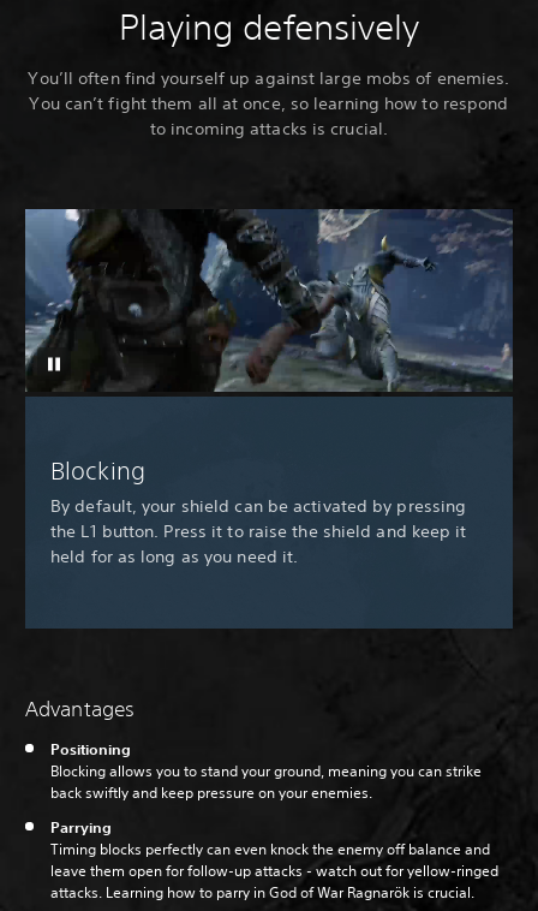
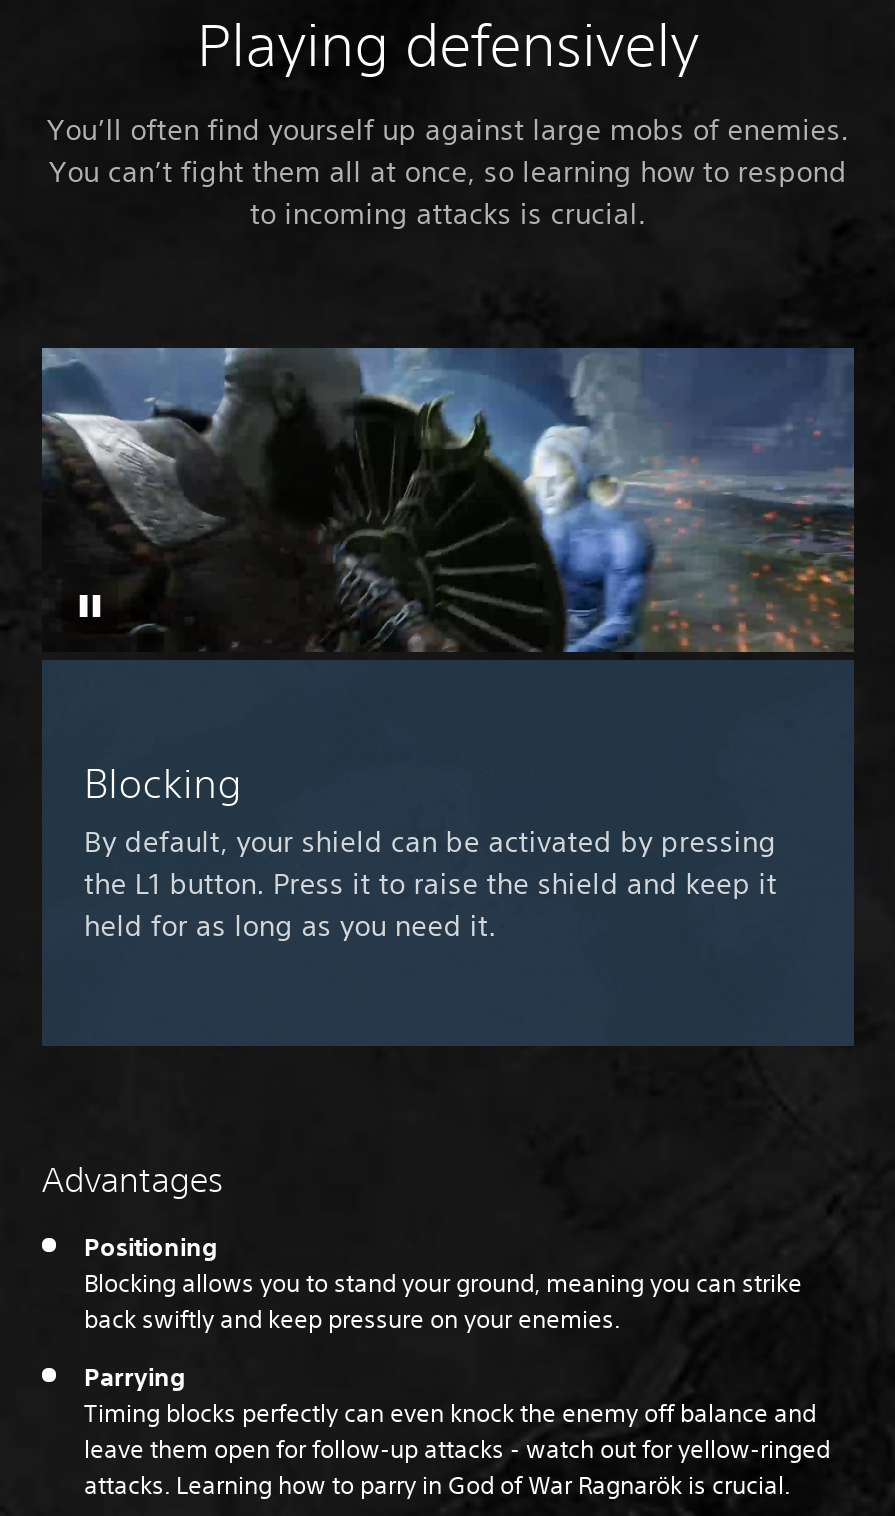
- [image]
+ [image]
